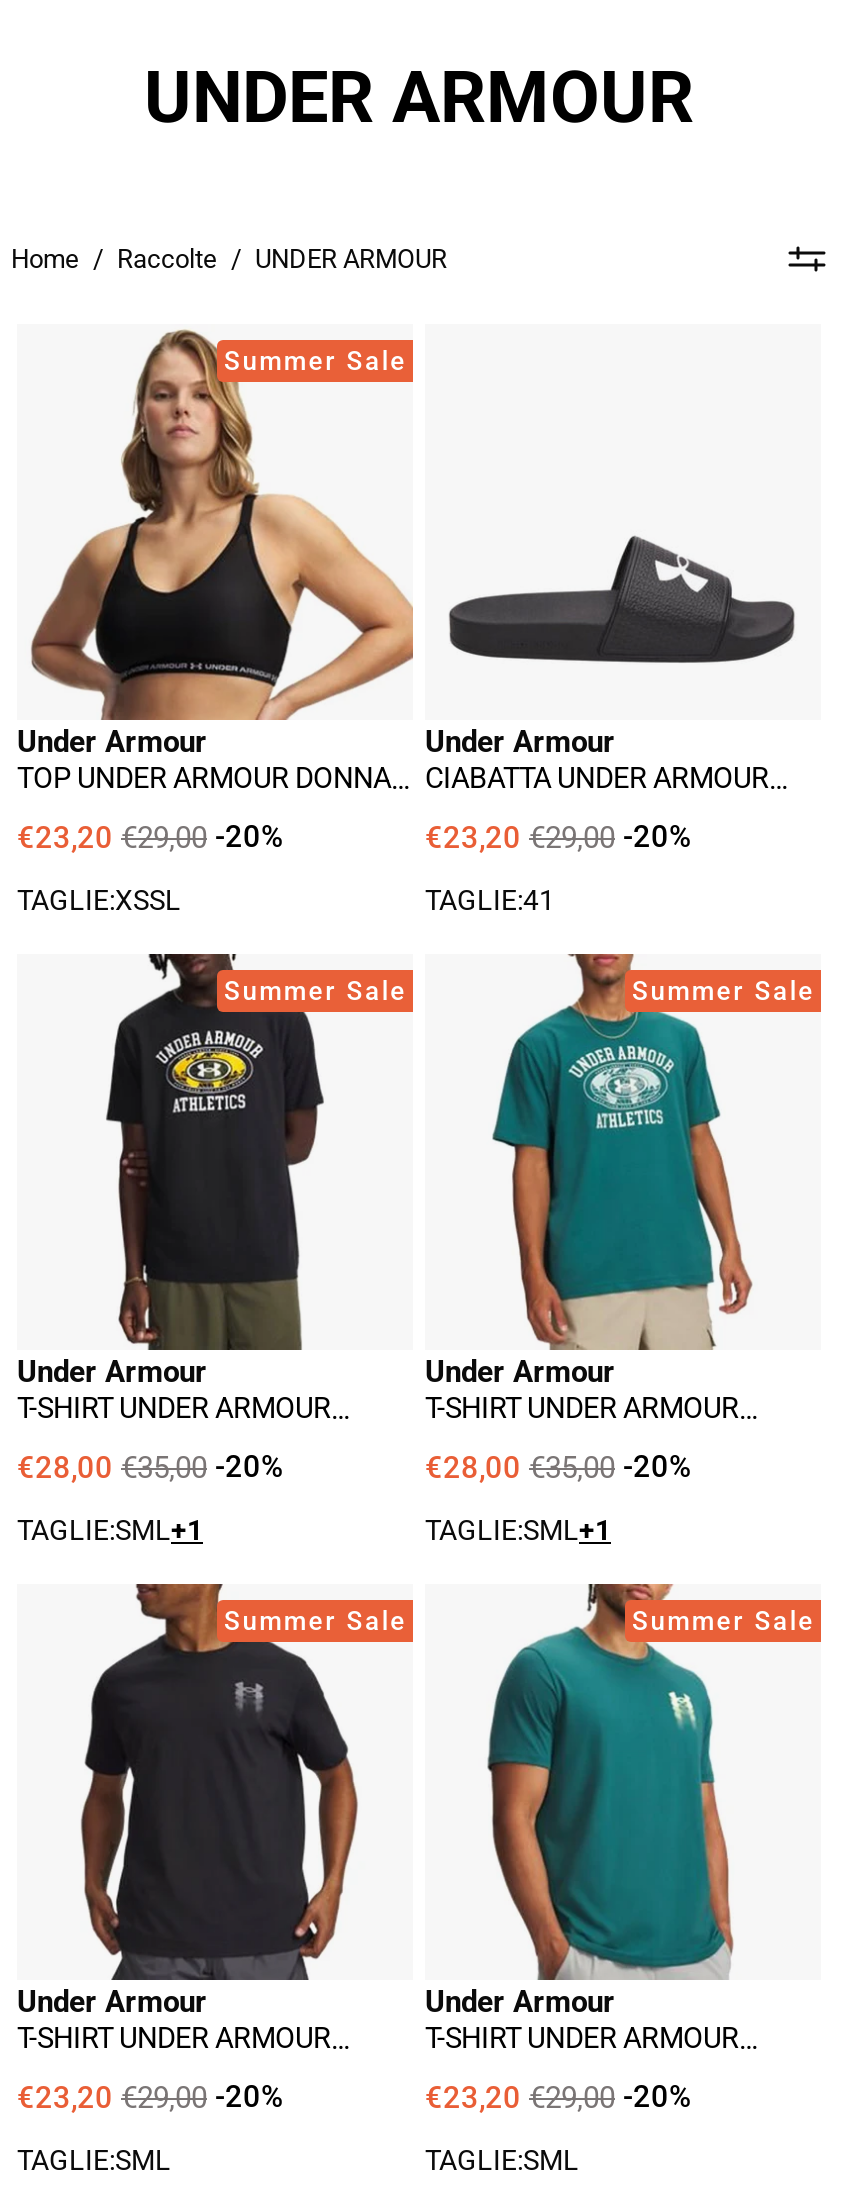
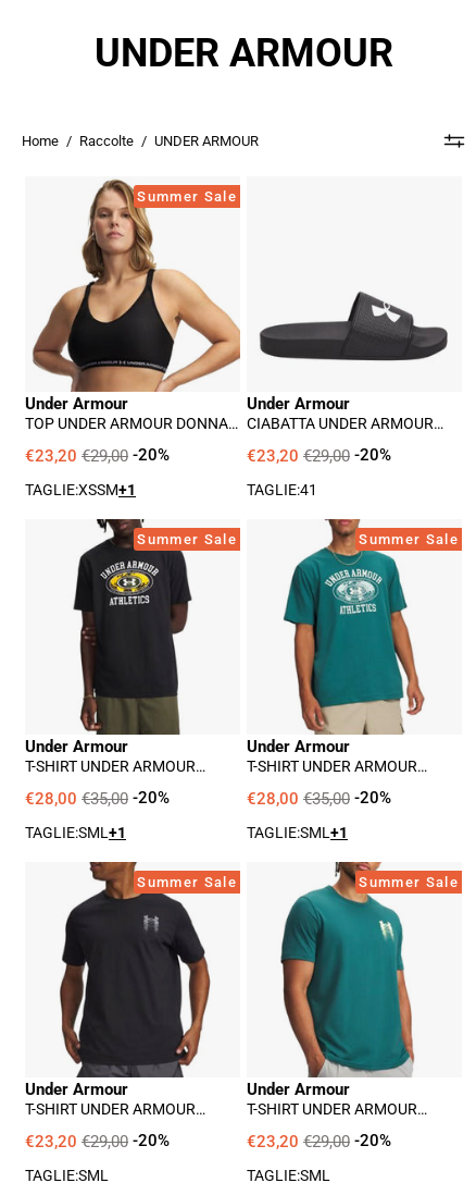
- TAGLIE:XSSL
+ TAGLIE:XSSM+1
